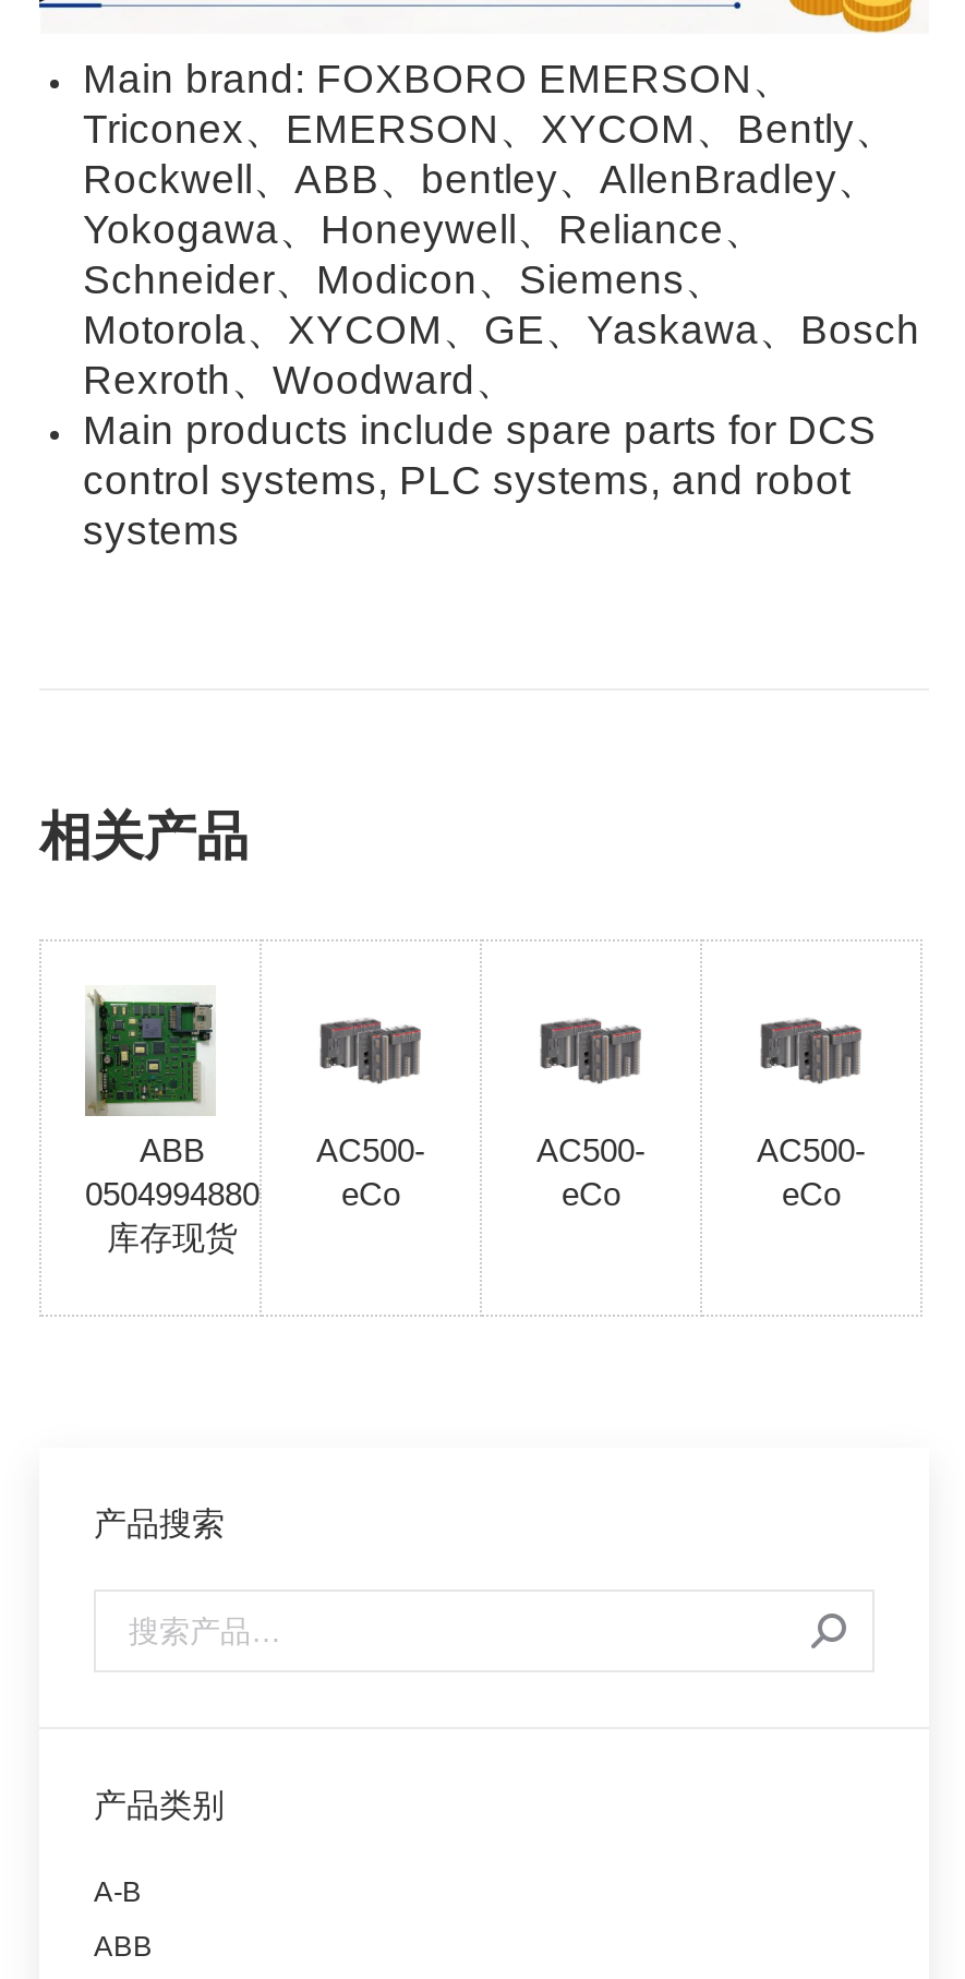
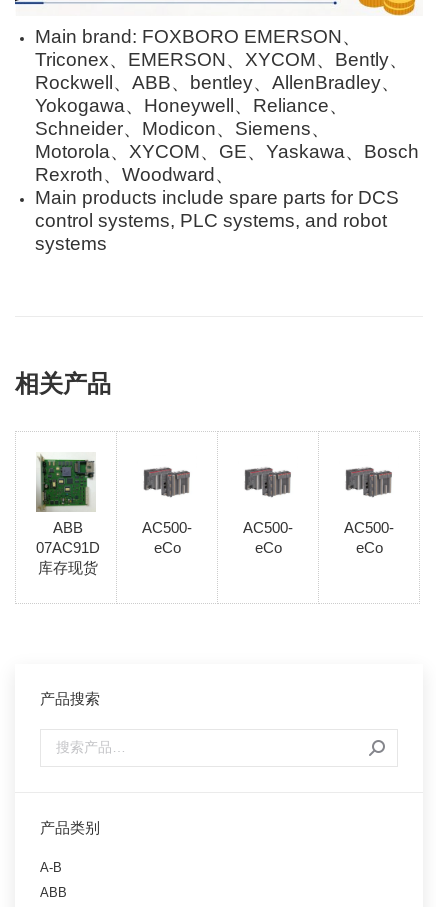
- 0504994880
+ 07AC91D
